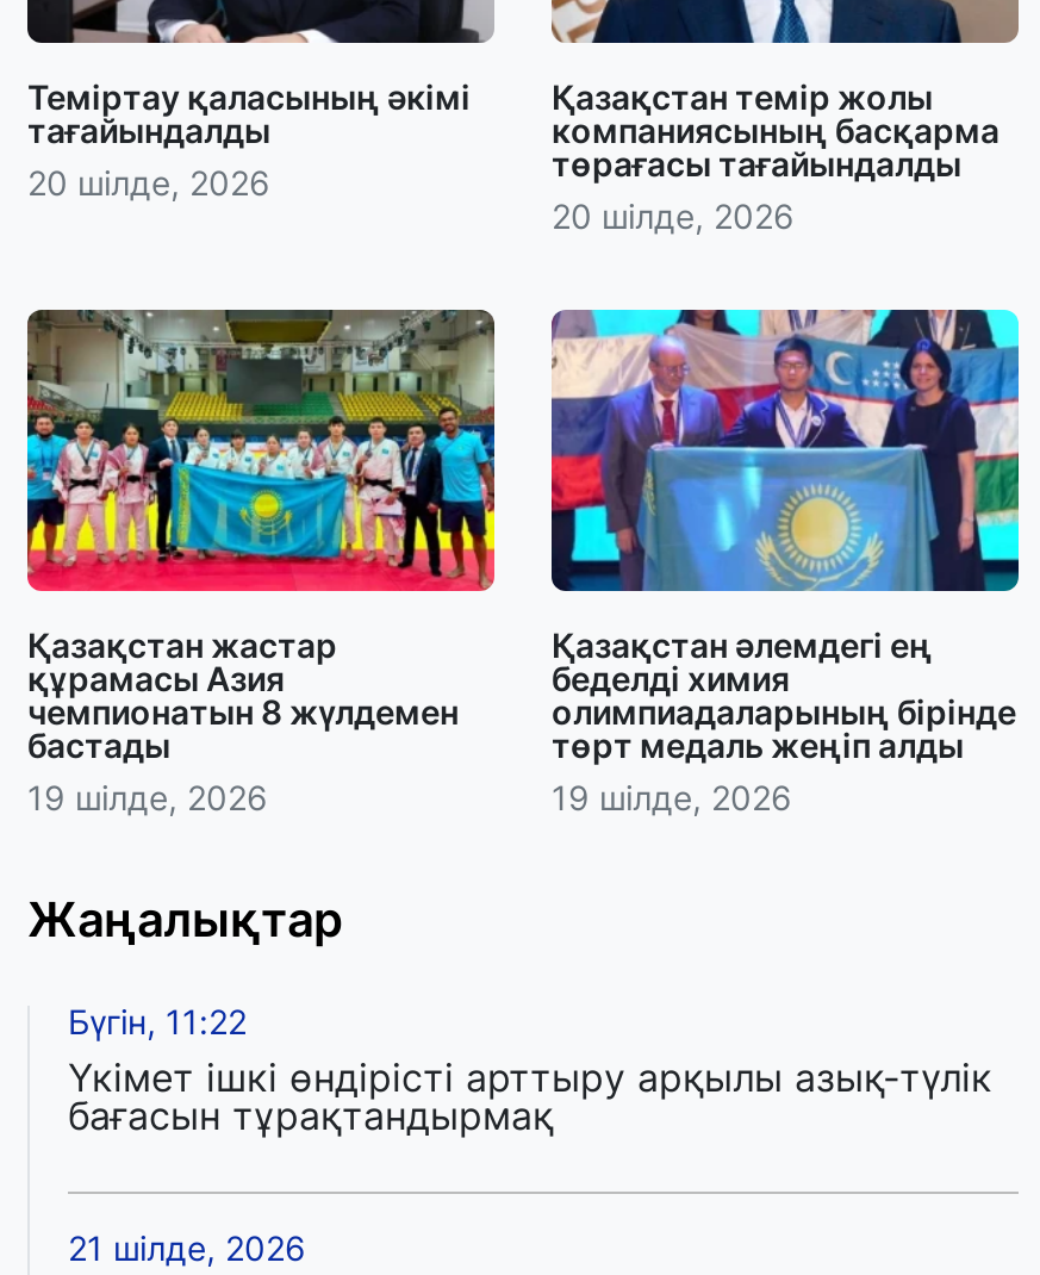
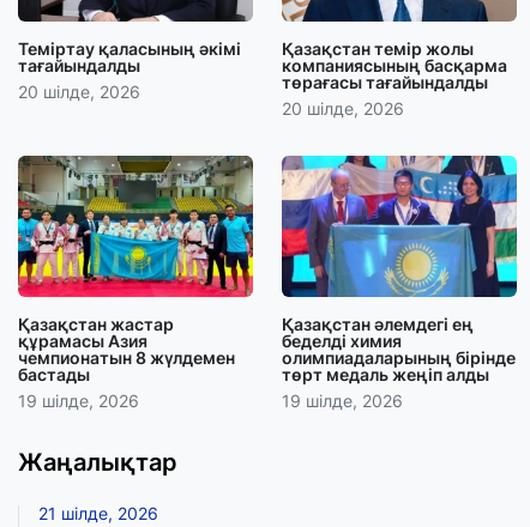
- Бүгін, 11:22
- Үкімет ішкі өндірісті арттыру арқылы азық-түлік
- бағасын тұрақтандырмақ
